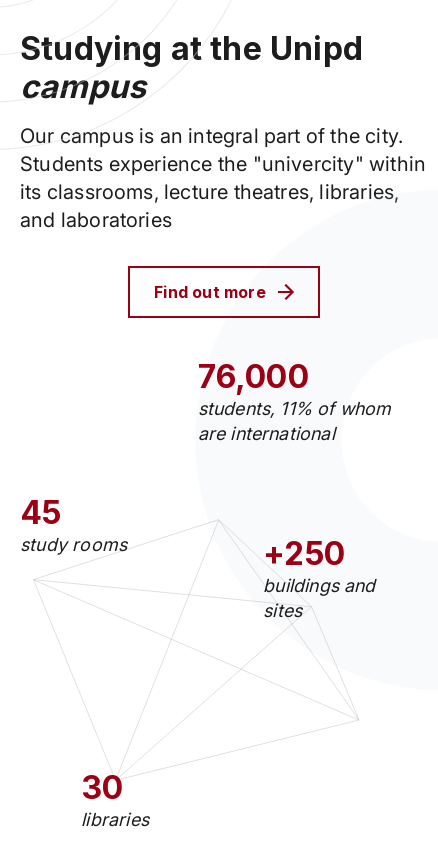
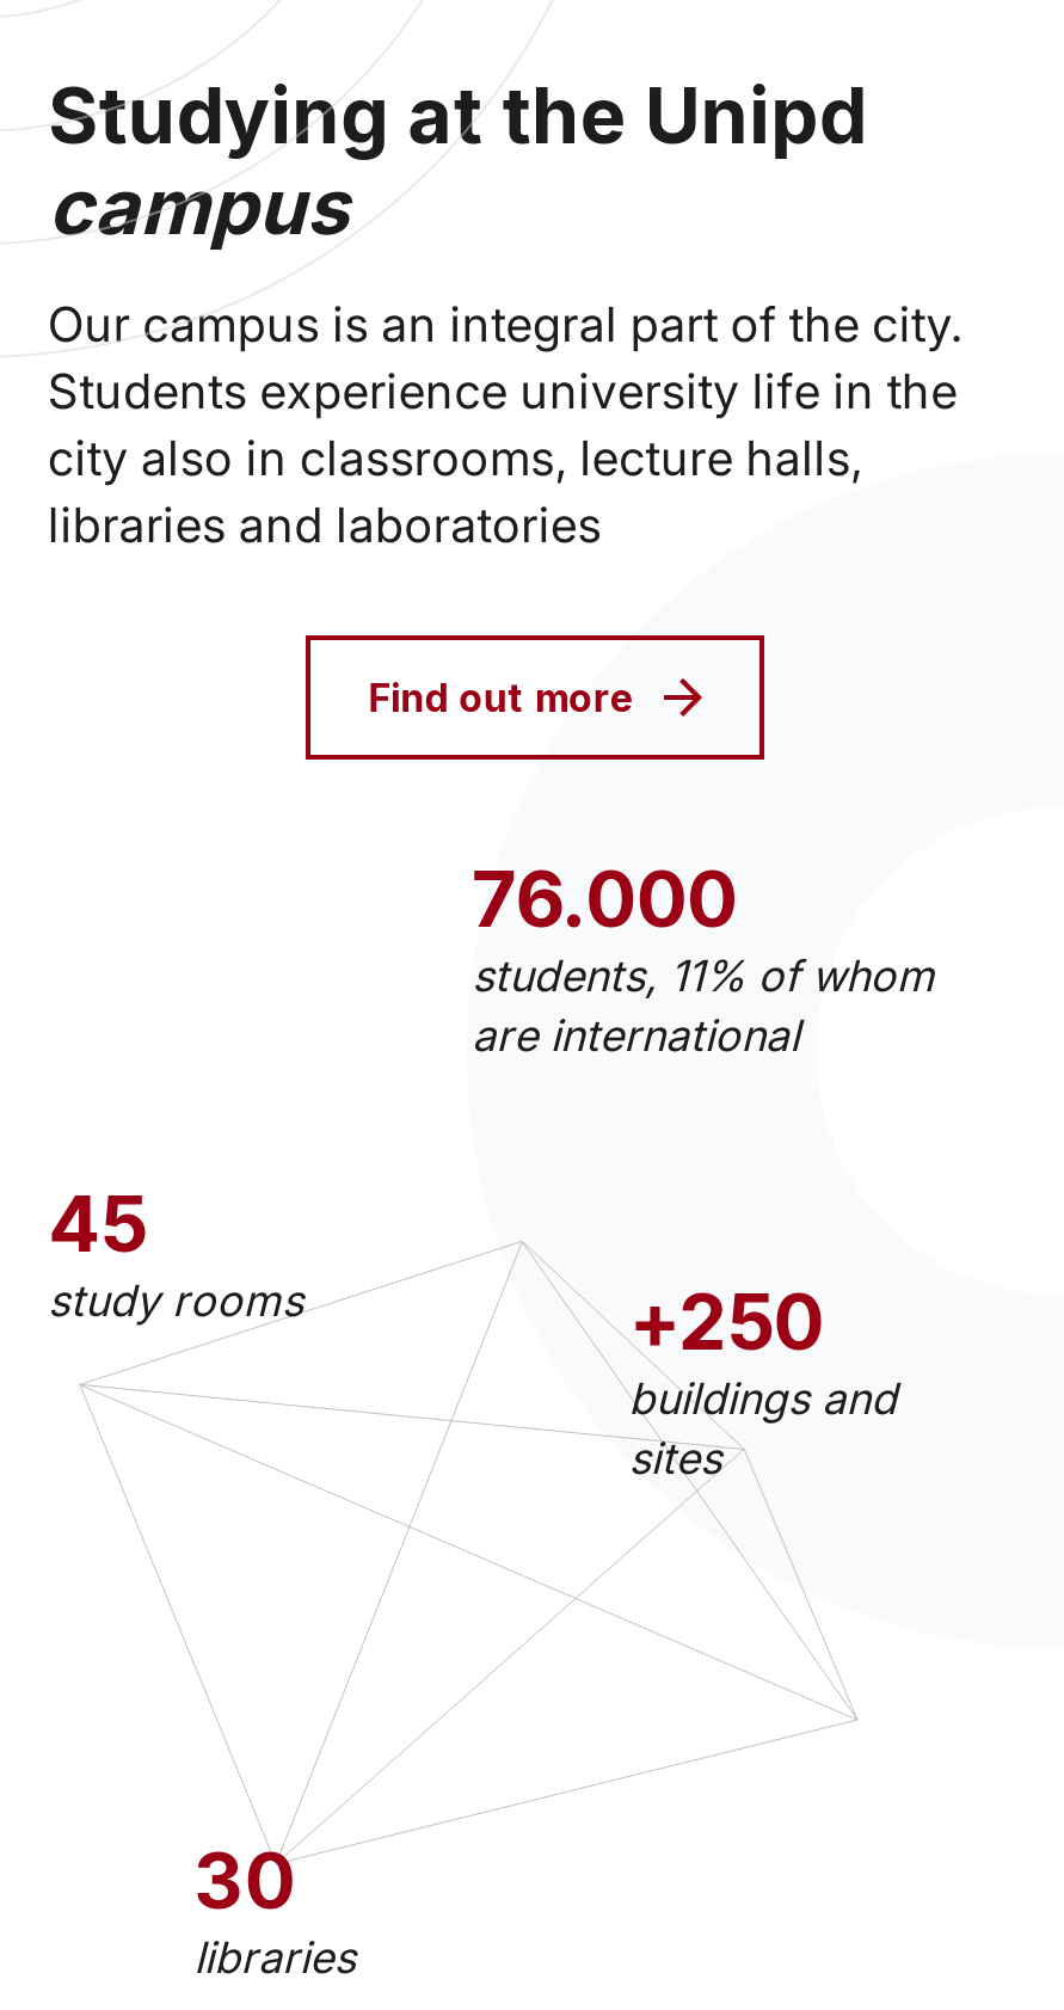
- Students experience the "univercity" within
- its classrooms, lecture theatres, libraries,
- and laboratories
+ Students experience university life in the
+ city also in classrooms, lecture halls,
+ libraries and laboratories

- 76,000
+ 76.000
